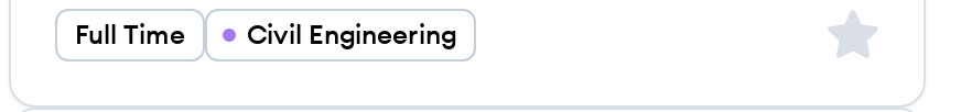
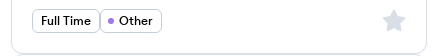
- Civil Engineering
+ Other
